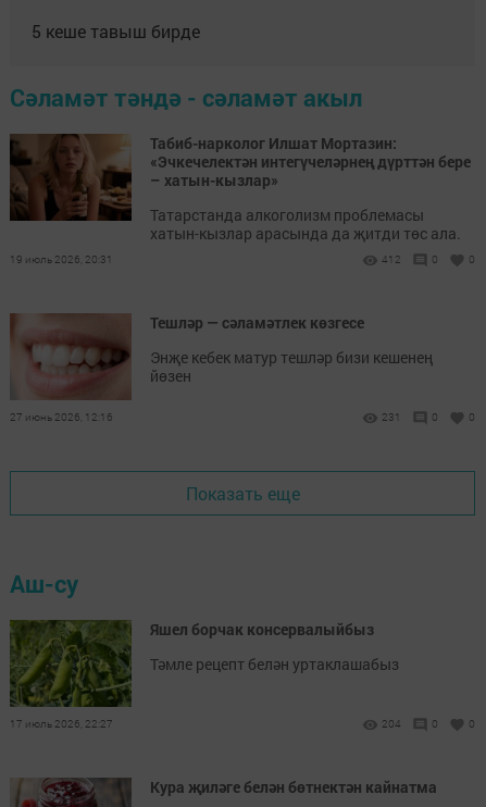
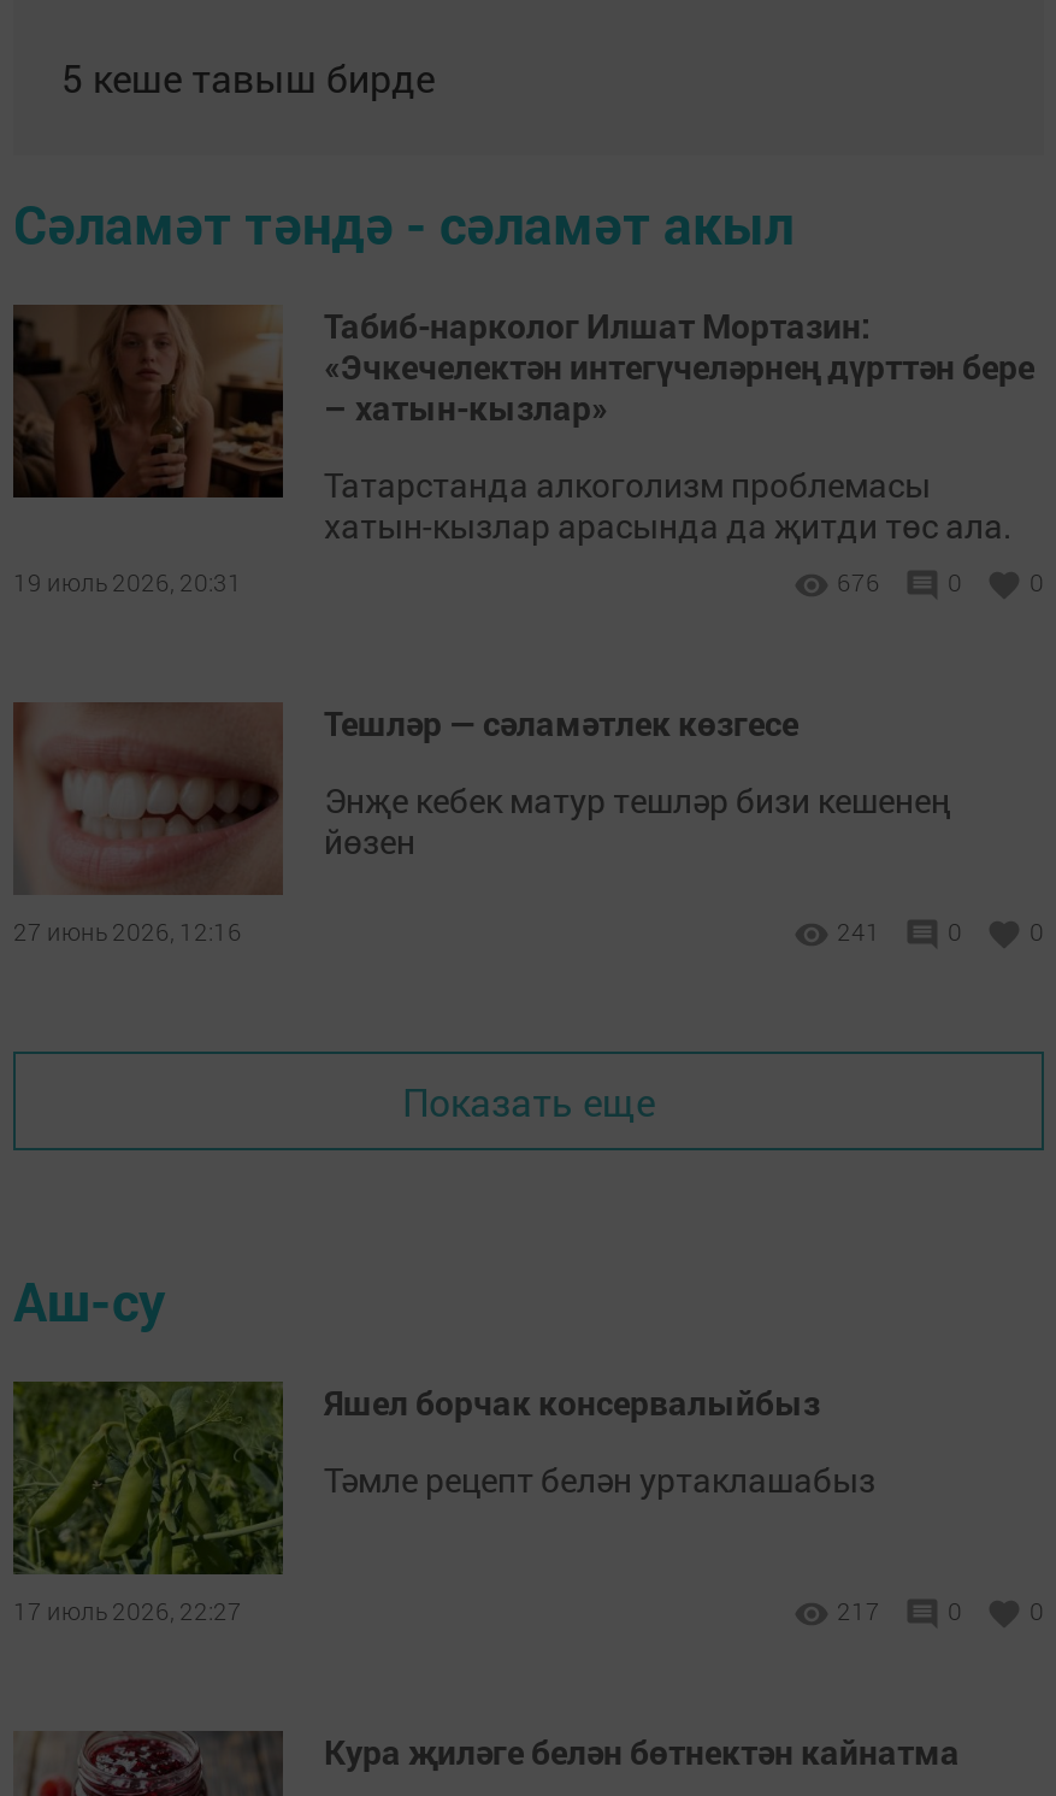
- 412
+ 676

- 231
+ 241

- 204
+ 217
